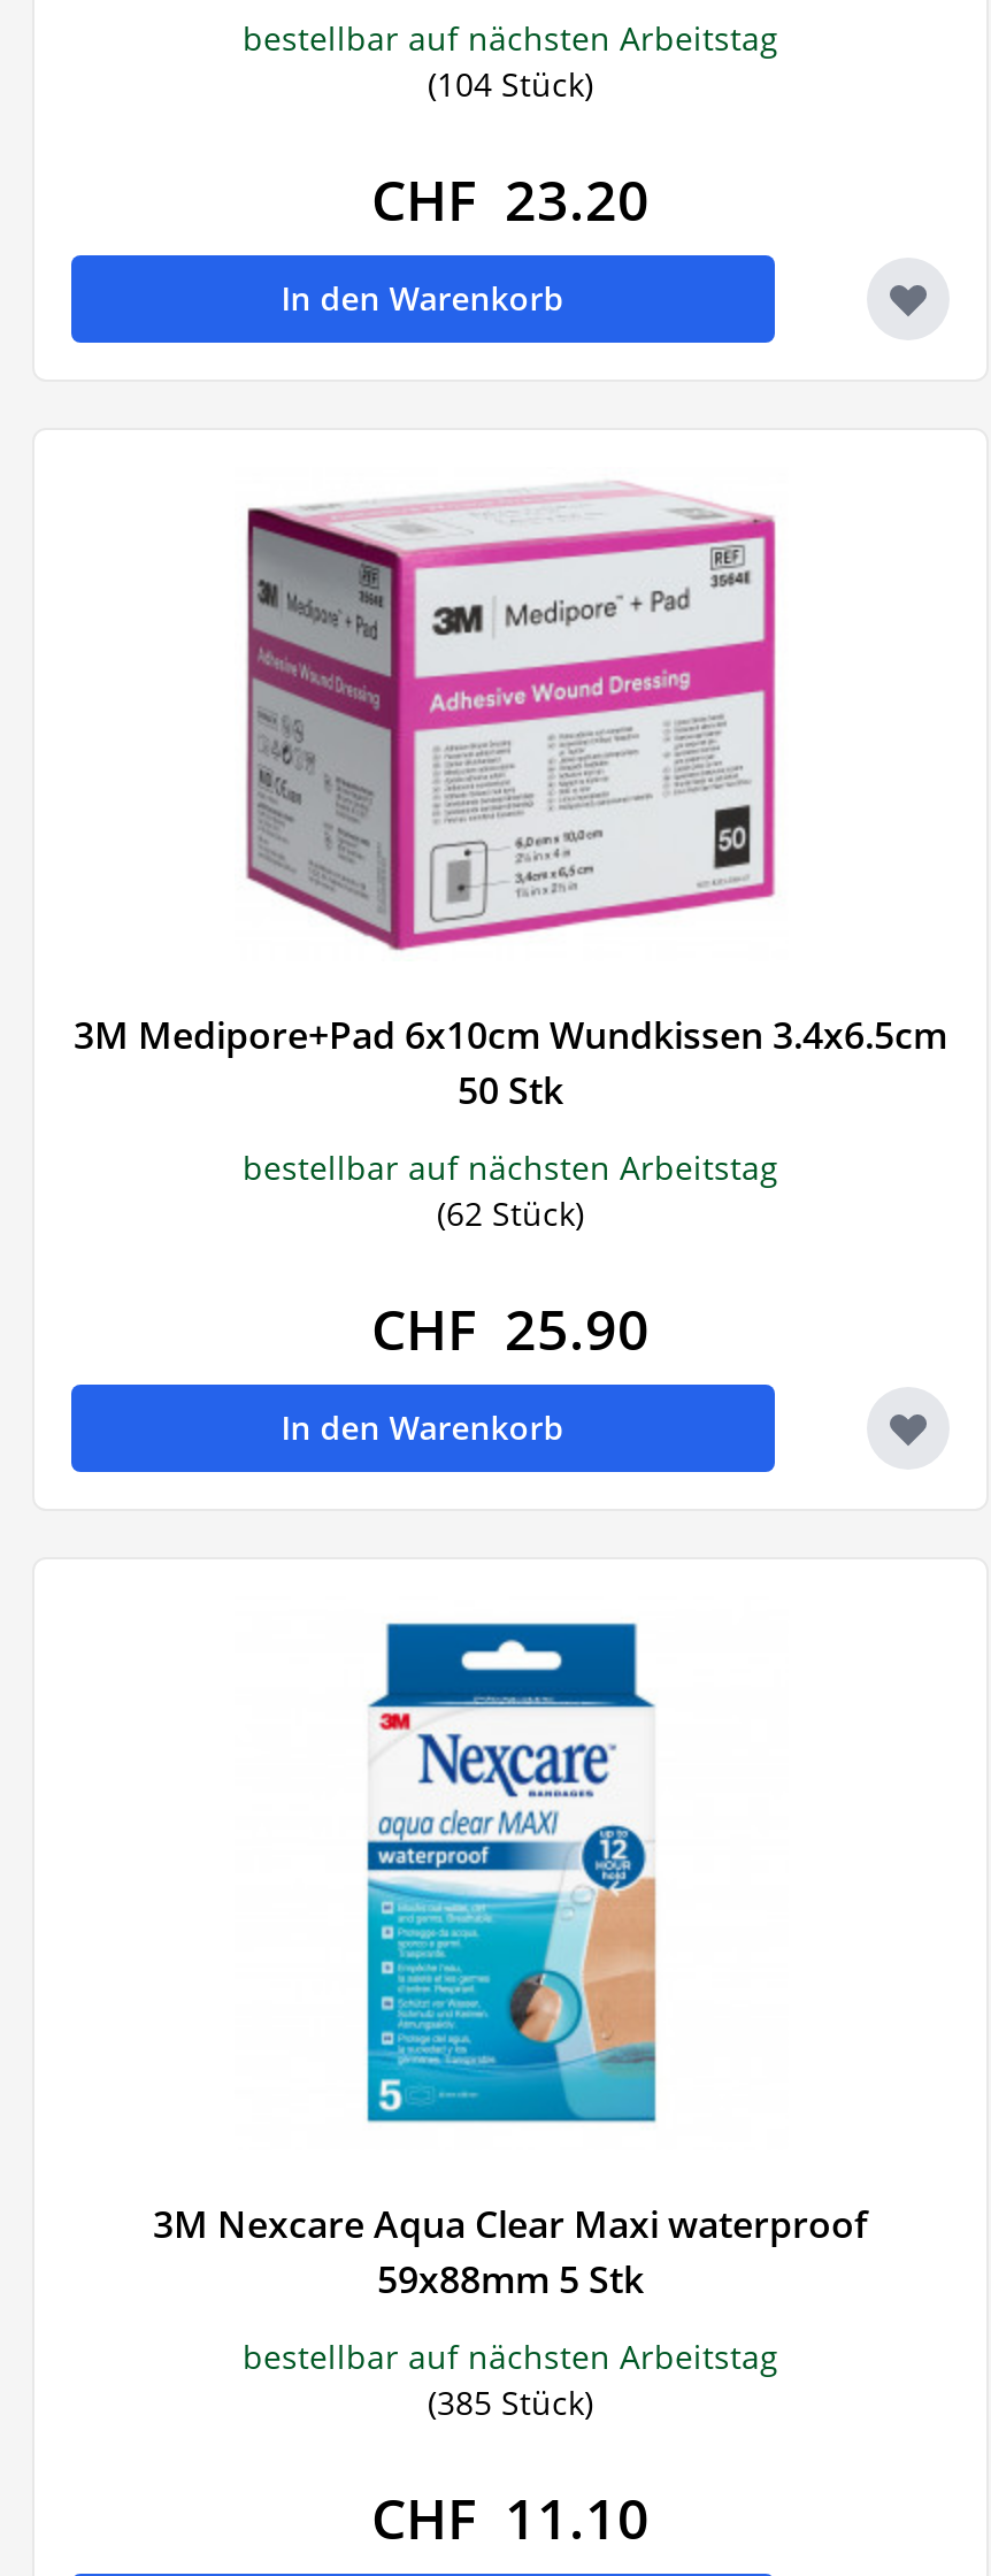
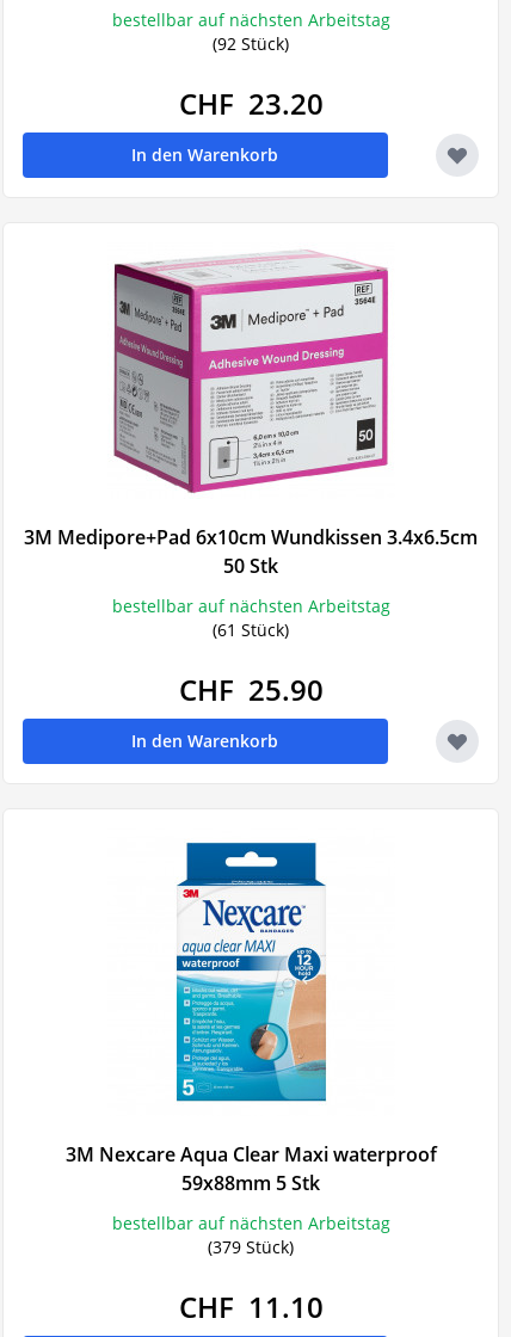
- (104 Stück)
+ (92 Stück)

- (62 Stück)
+ (61 Stück)

- (385 Stück)
+ (379 Stück)
